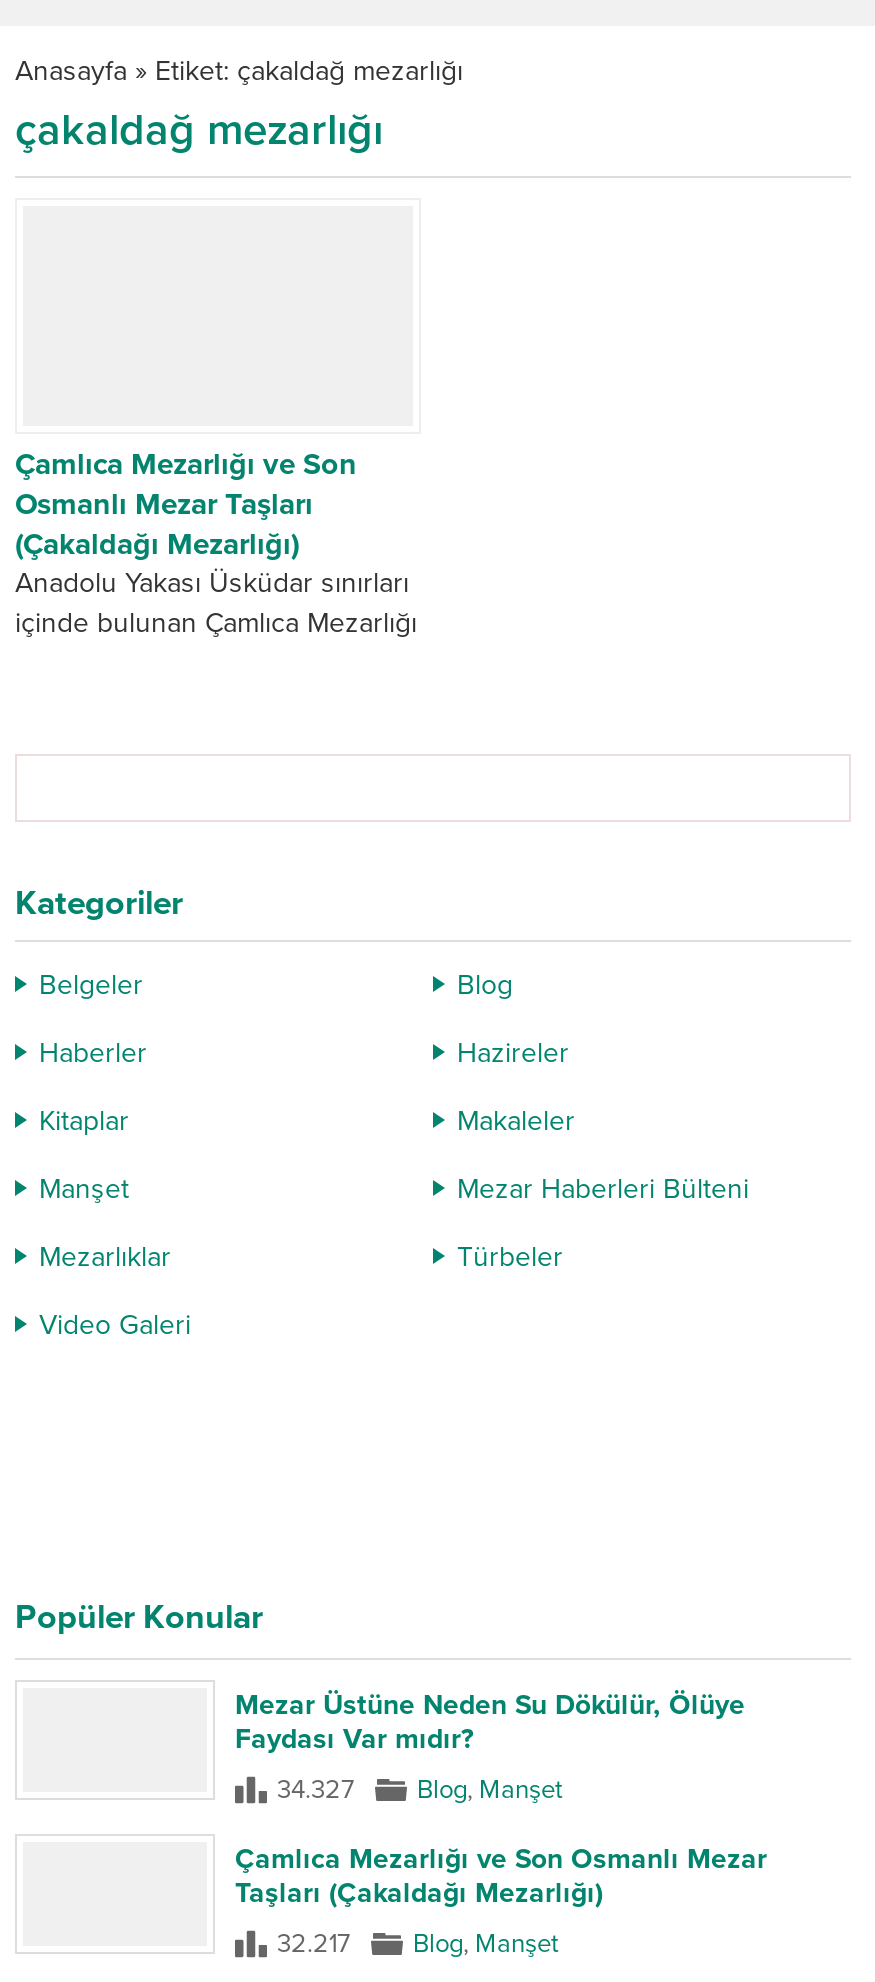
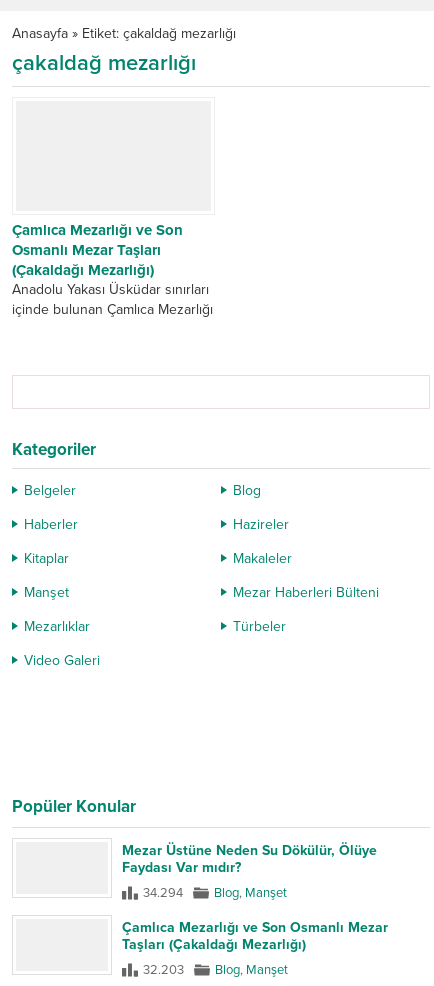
- 34.327 Blog, Manşet
+ 34.294 Blog, Manşet

- 32.217 Blog, Manşet
+ 32.203 Blog, Manşet
